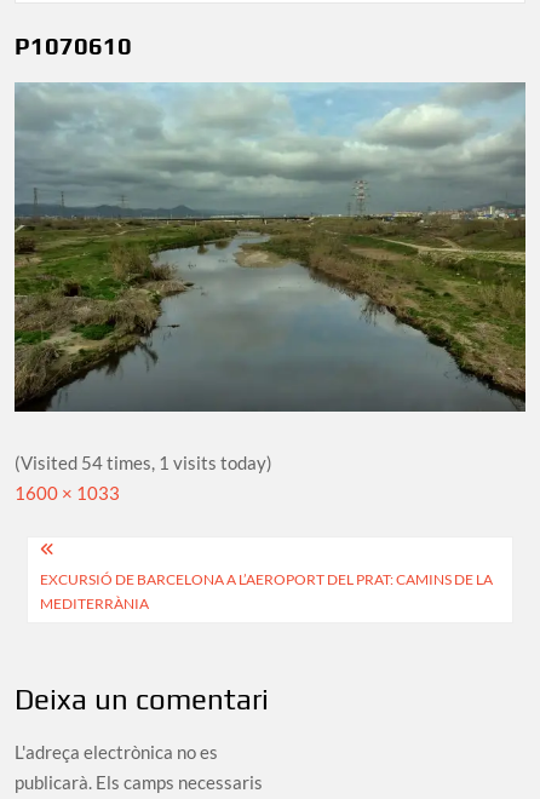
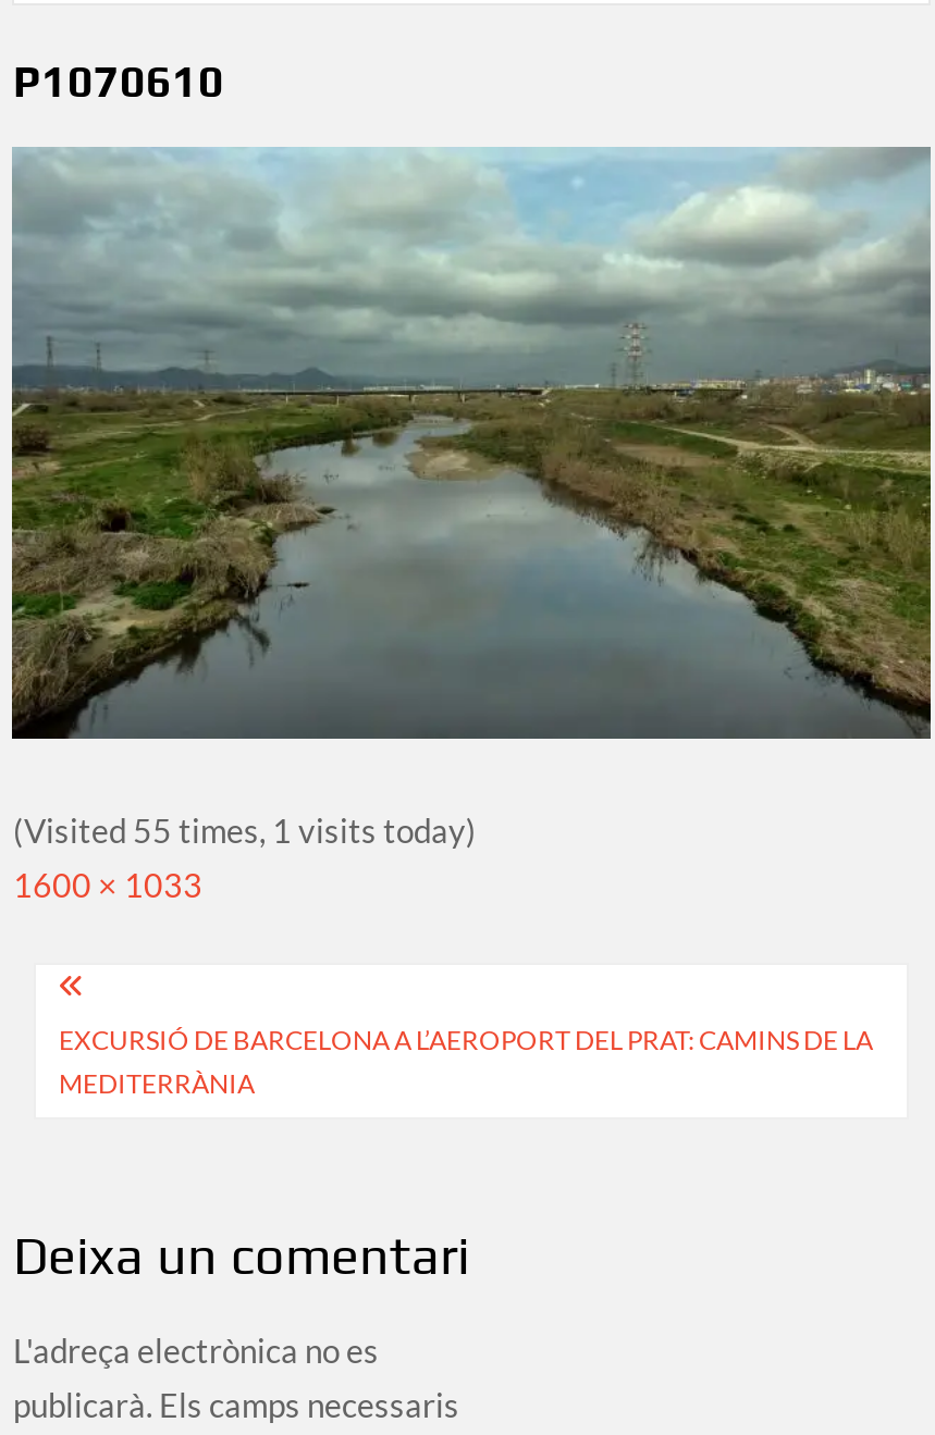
- (Visited 54 times, 1 visits today)
+ (Visited 55 times, 1 visits today)
